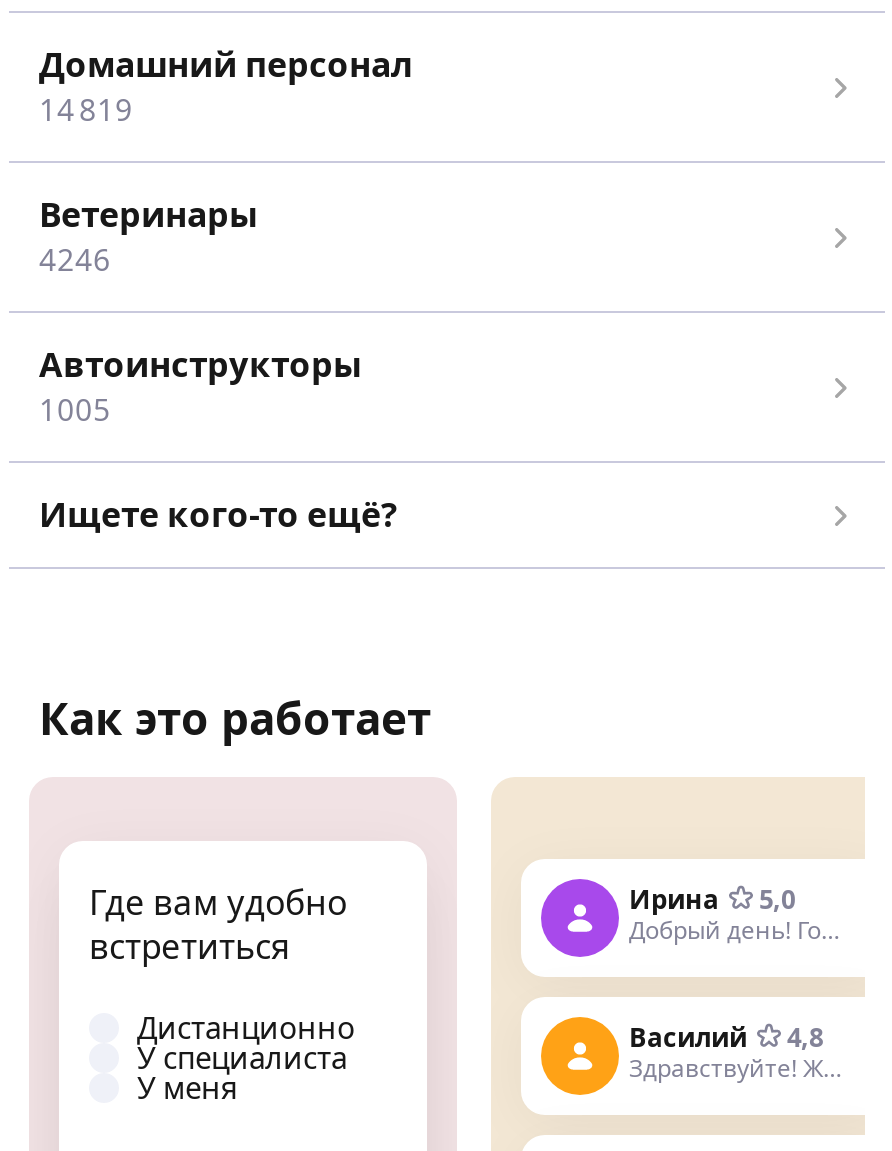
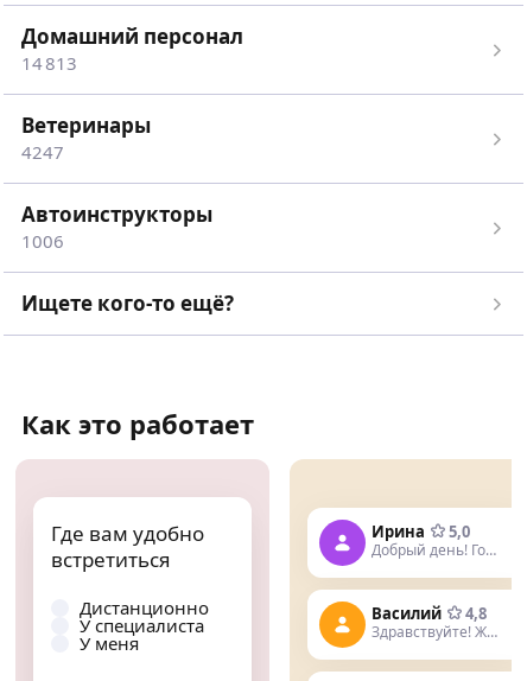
- 14 819
+ 14 813

- 4246
+ 4247

- 1005
+ 1006
